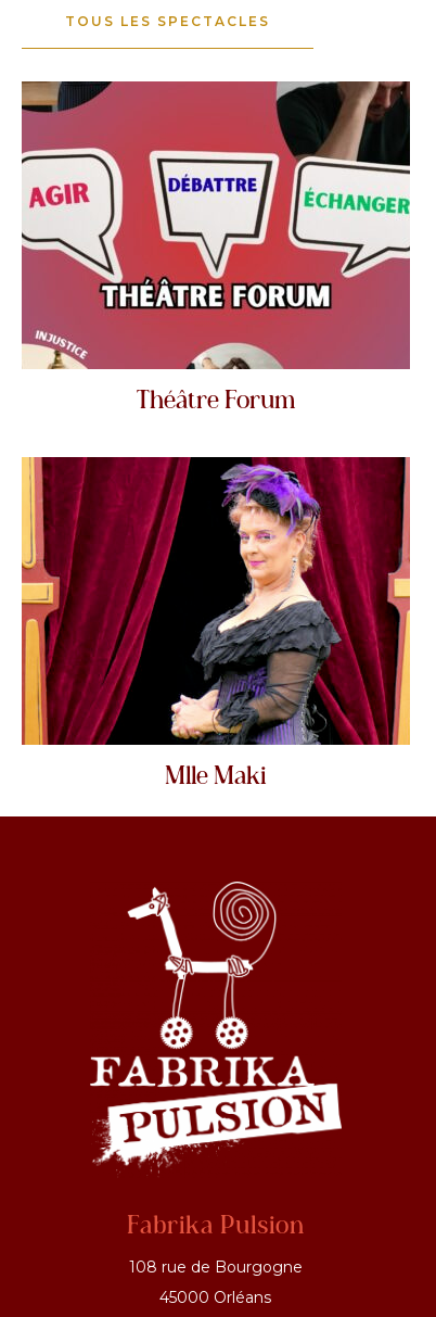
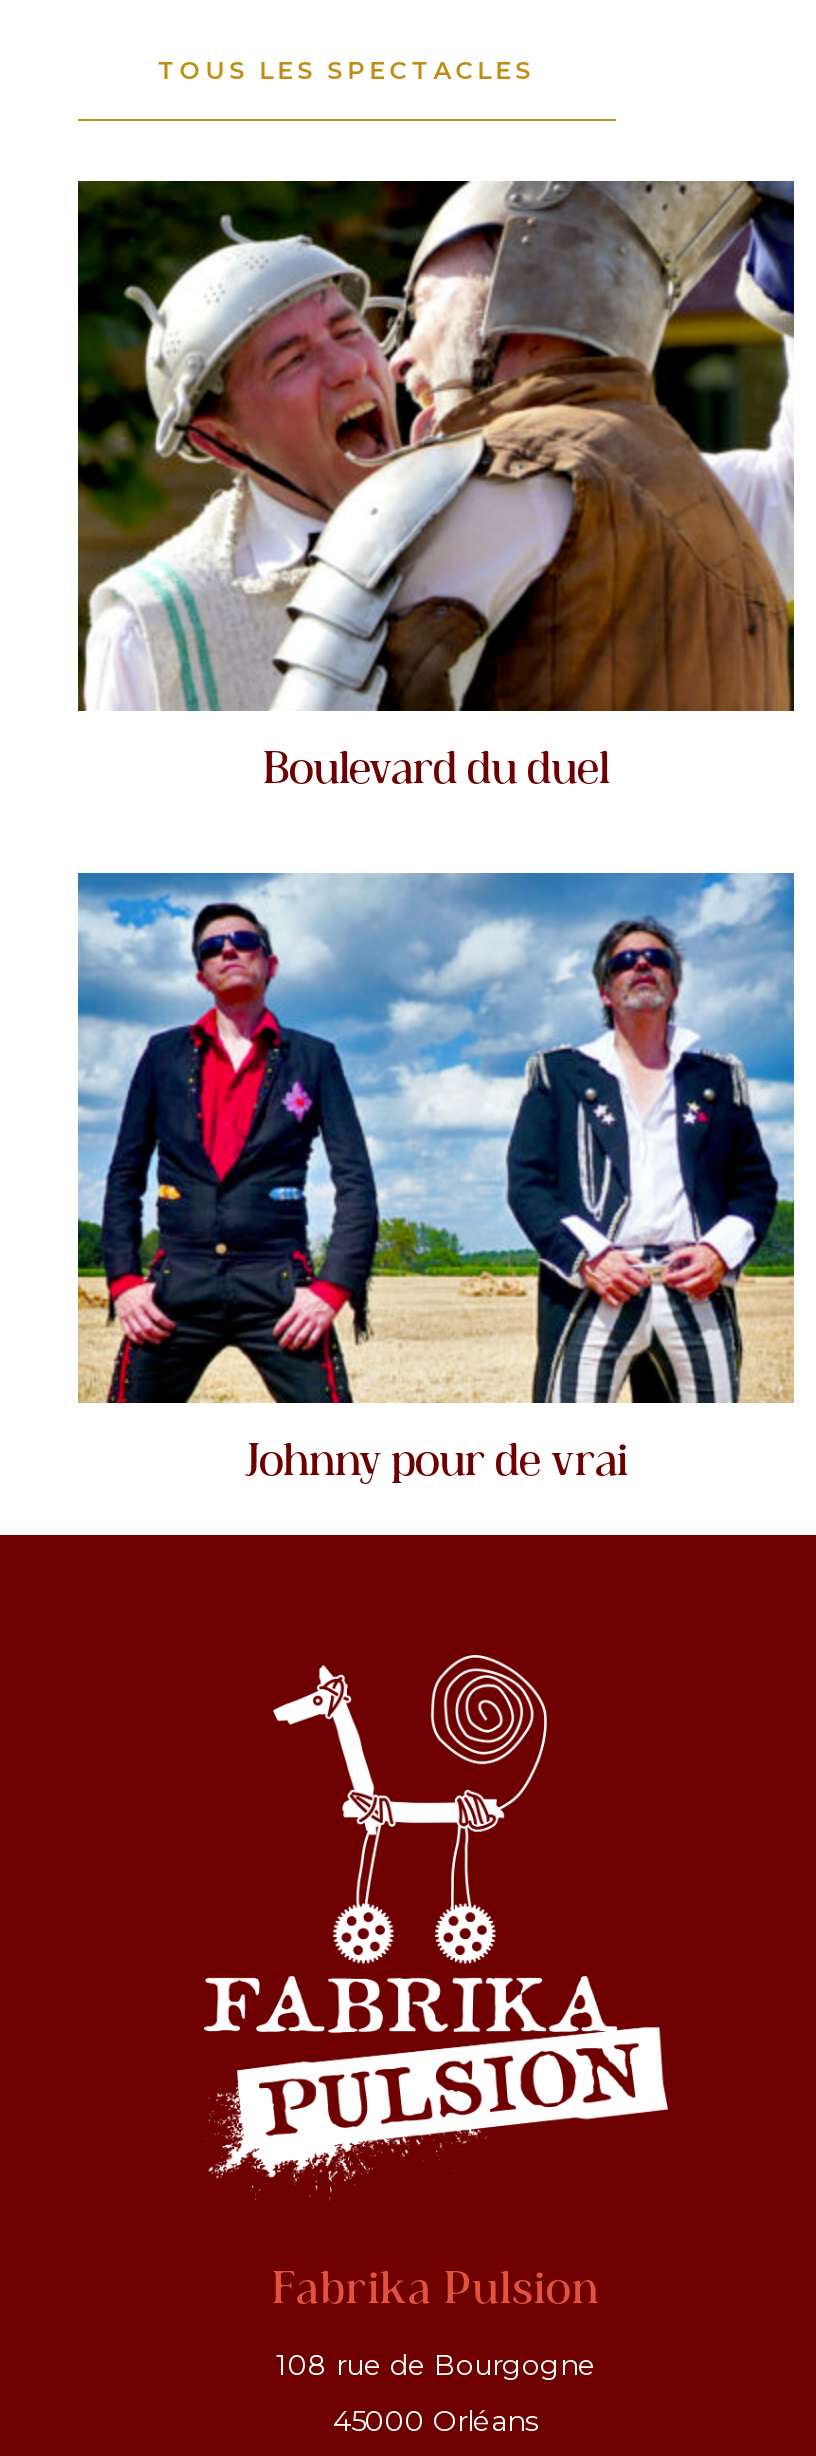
- [image]
- Théâtre Forum
+ [image]
+ Boulevard du duel

- [image]
- Mlle Maki
+ [image]
+ Johnny pour de vrai
